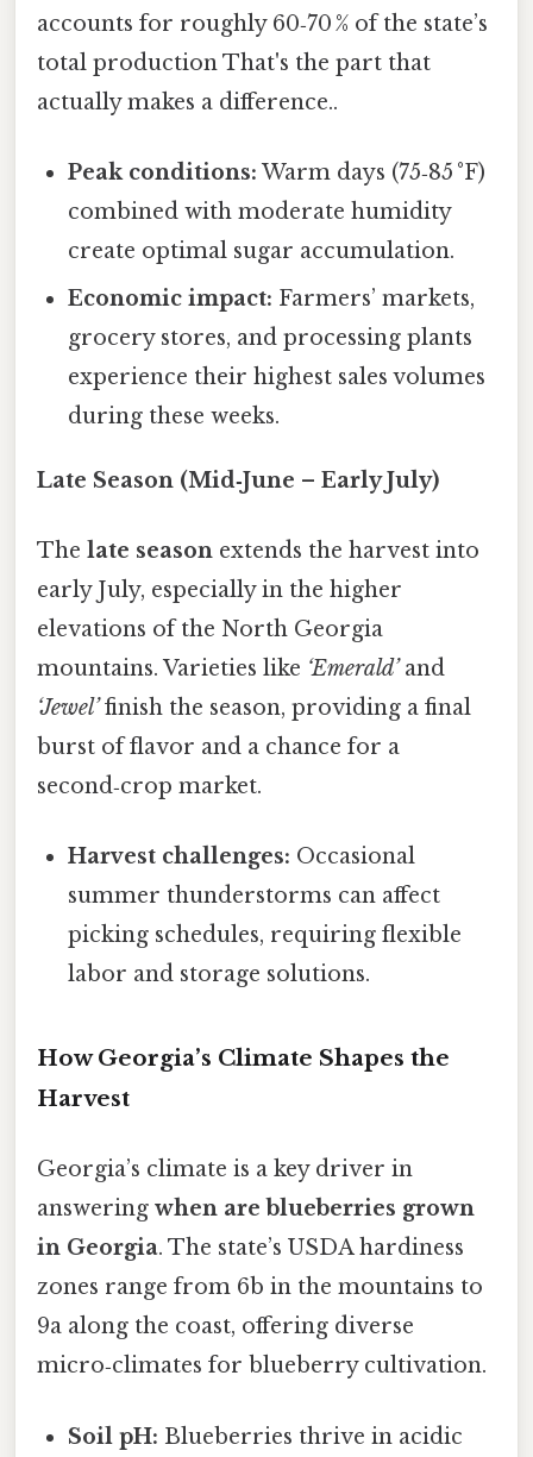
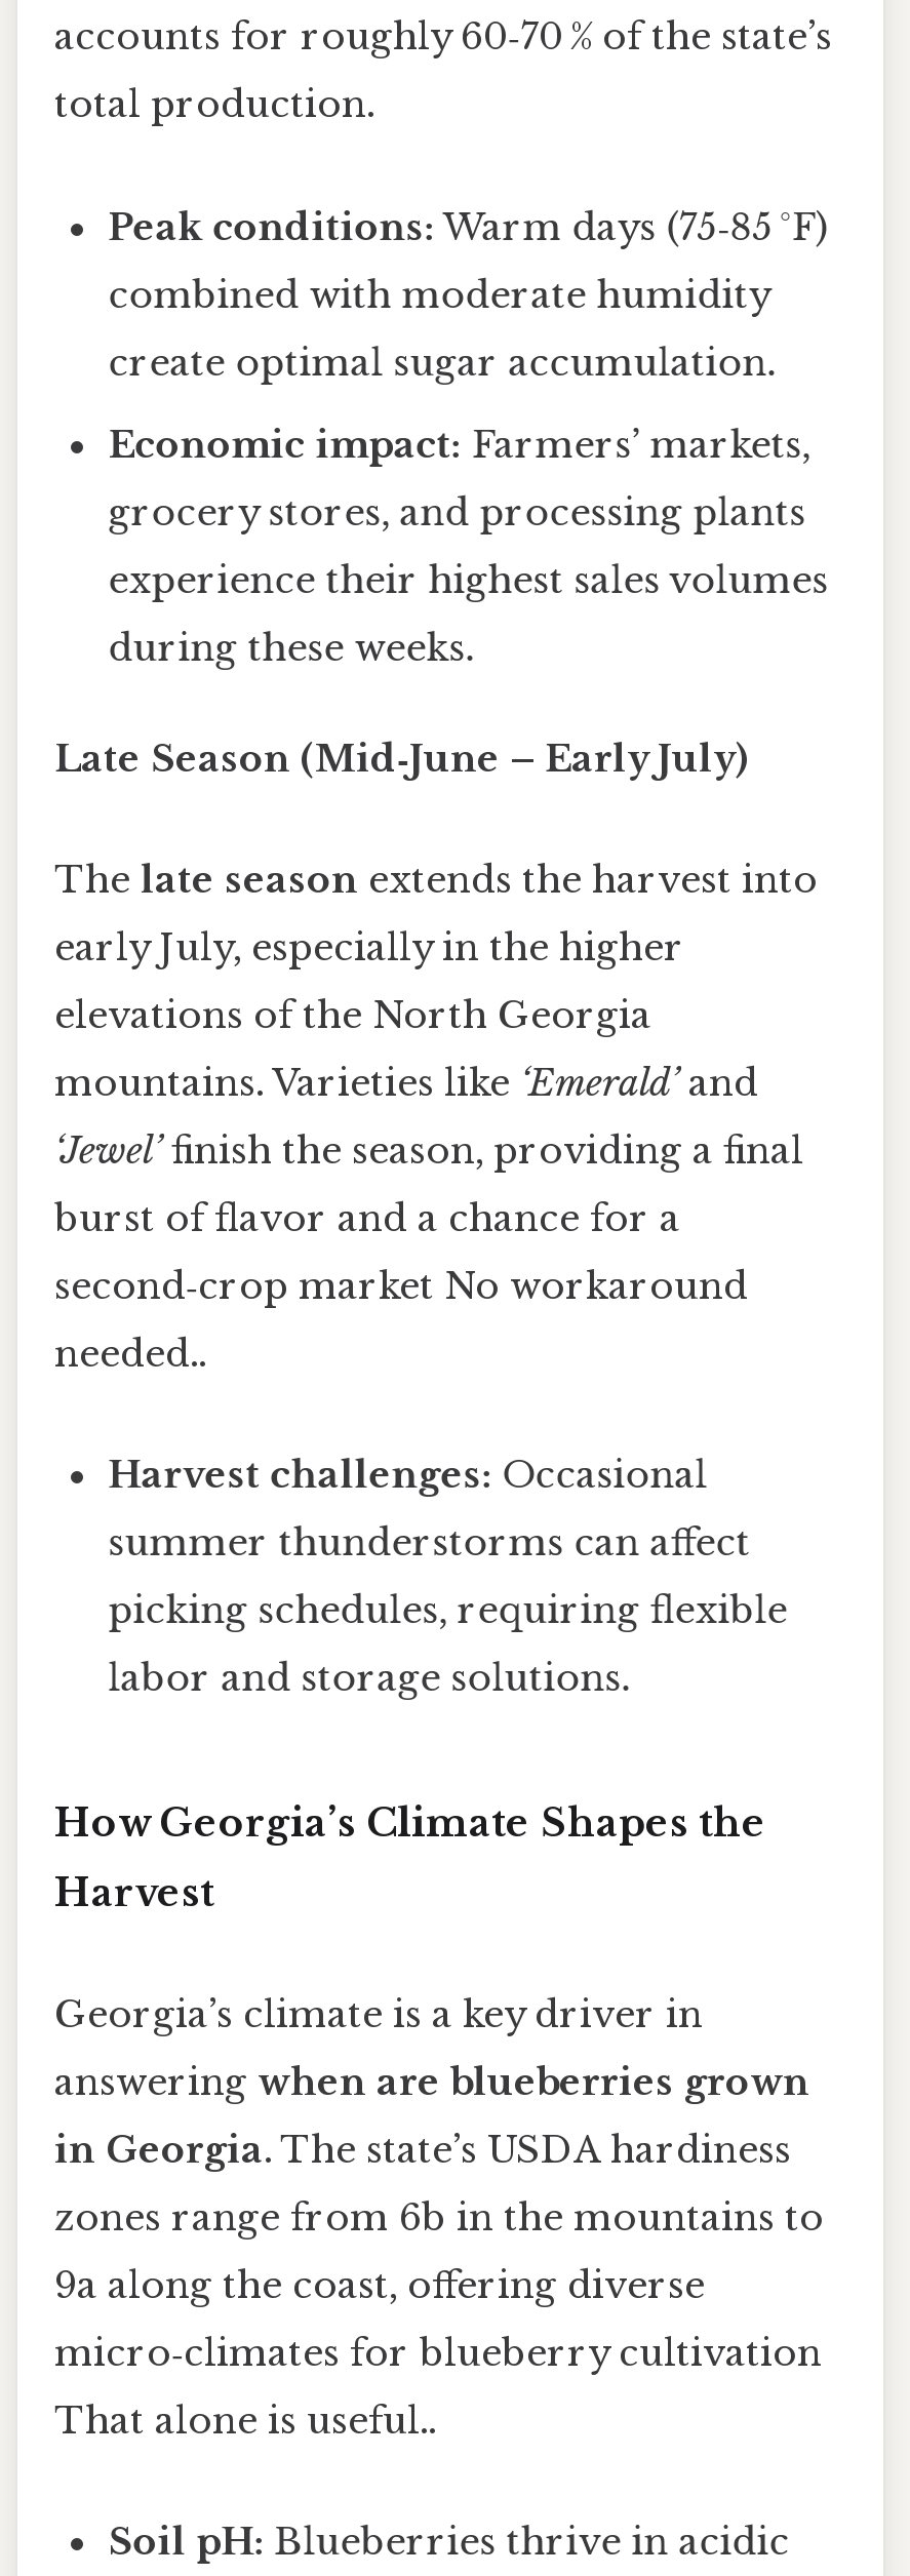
- total production That's the part that
- actually makes a difference..
+ total production.

moved up: Peak conditions: Warm days (75‑85 °F) | combined with moderate humidity | create optimal sugar accumulation. | ... | ‘Jewel’finish the season, providing a final | burst of flavor and a chance for a

- second‑crop market.
+ second‑crop market No workaround
+ needed..

- micro‑climates for blueberry cultivation.
+ micro‑climates for blueberry cultivation
+ That alone is useful..
